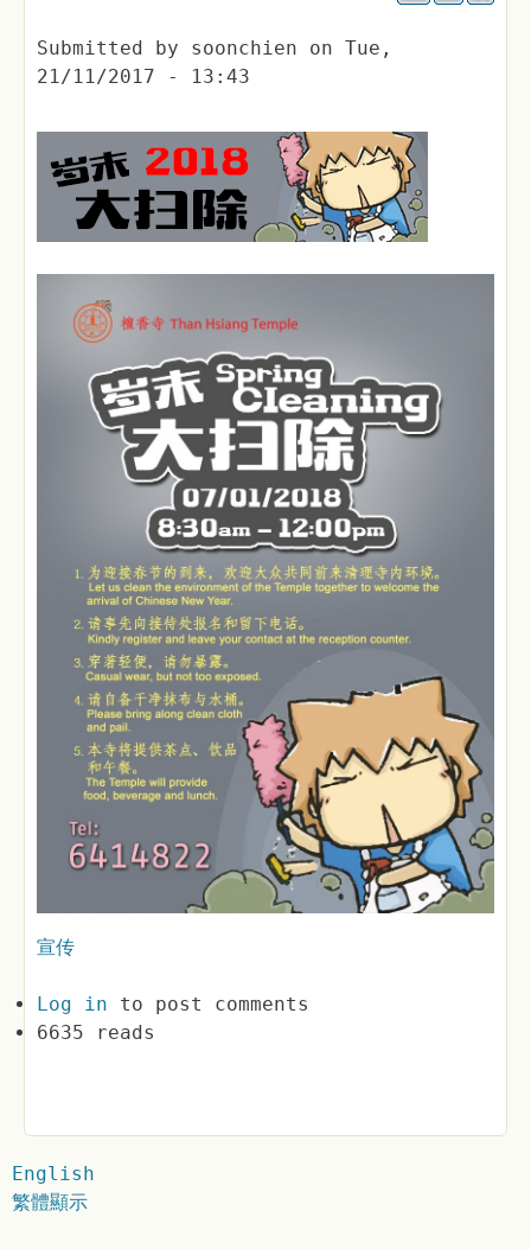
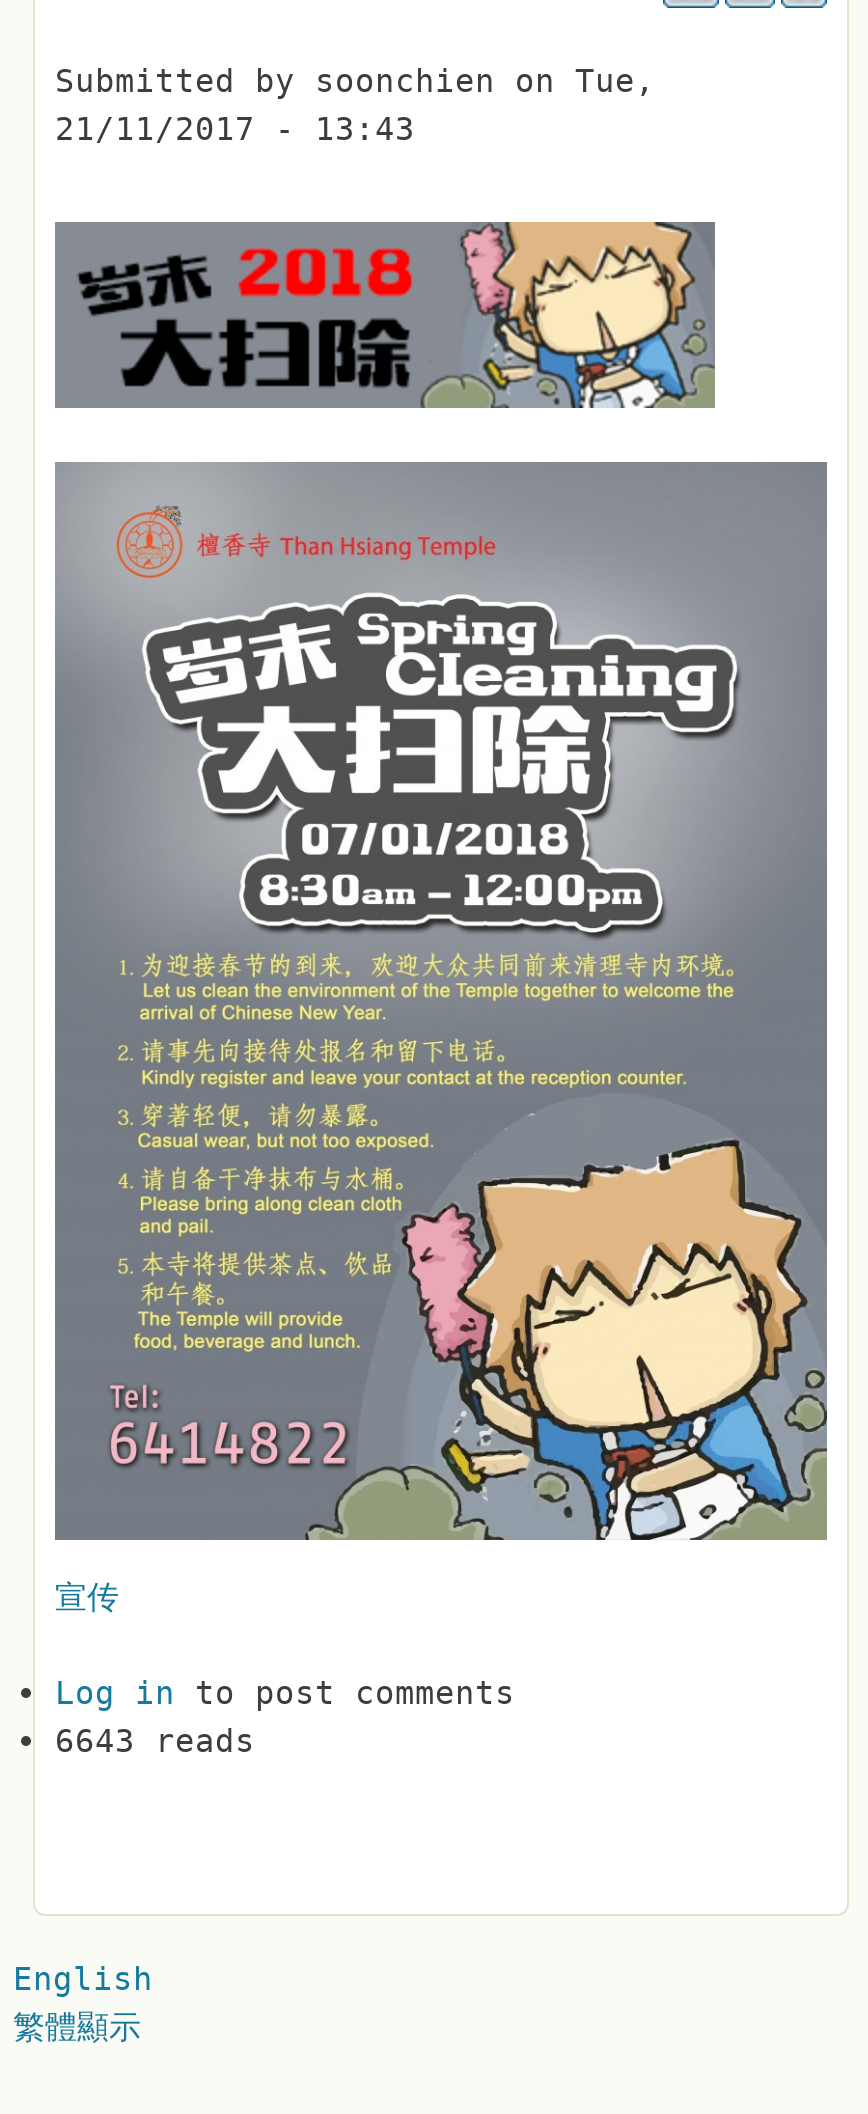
- 6635 reads
+ 6643 reads
